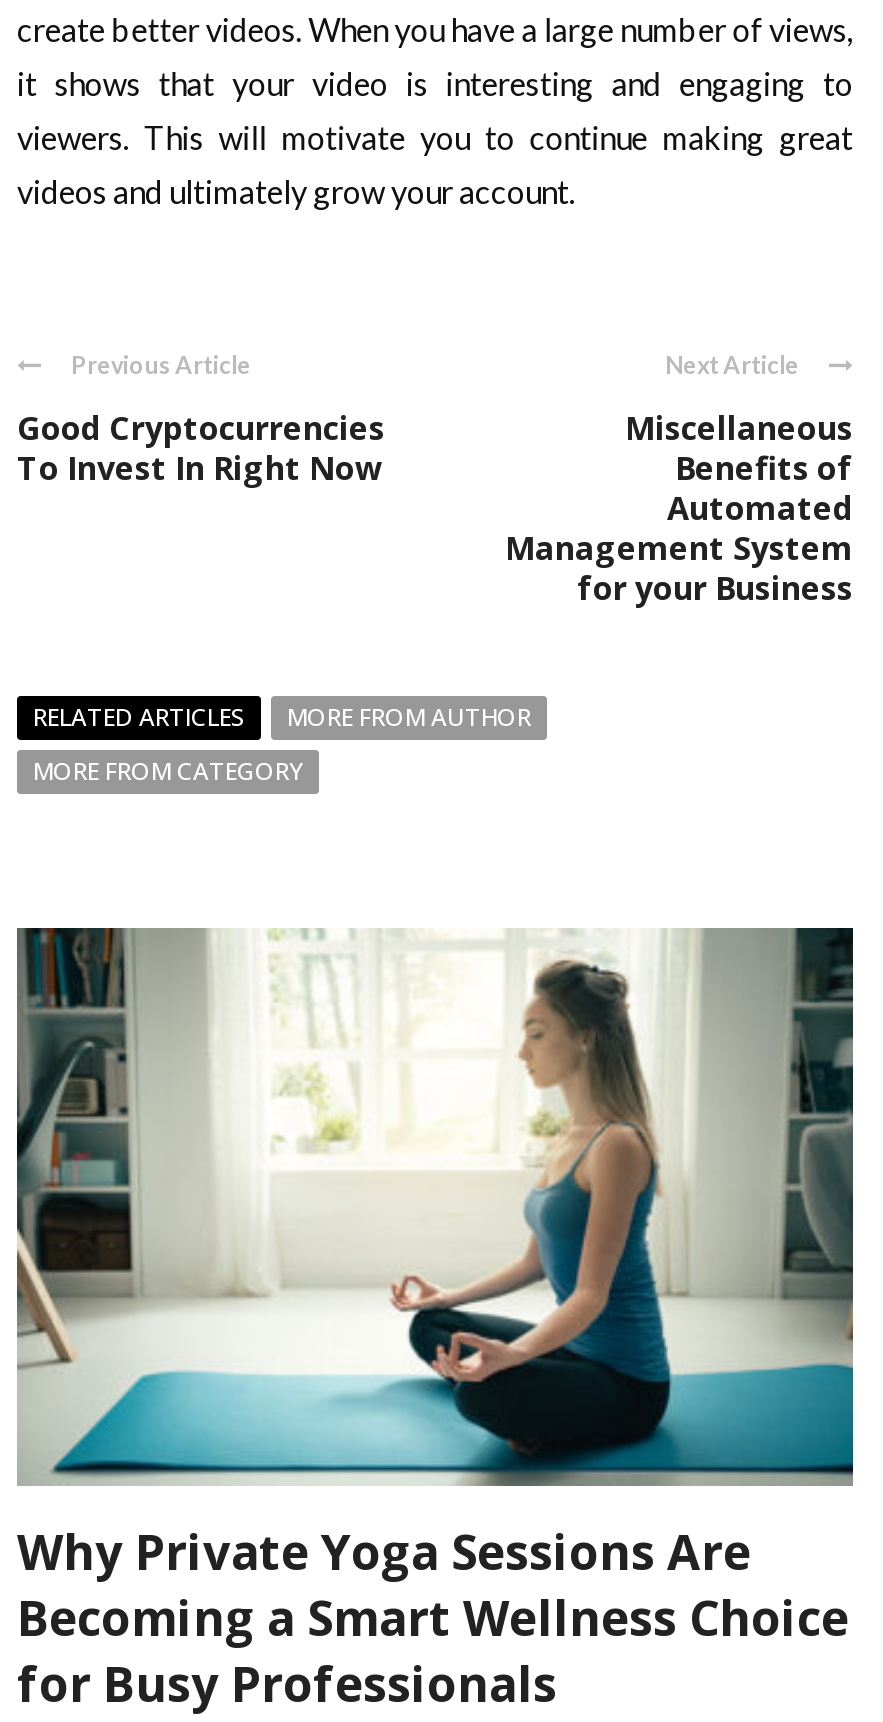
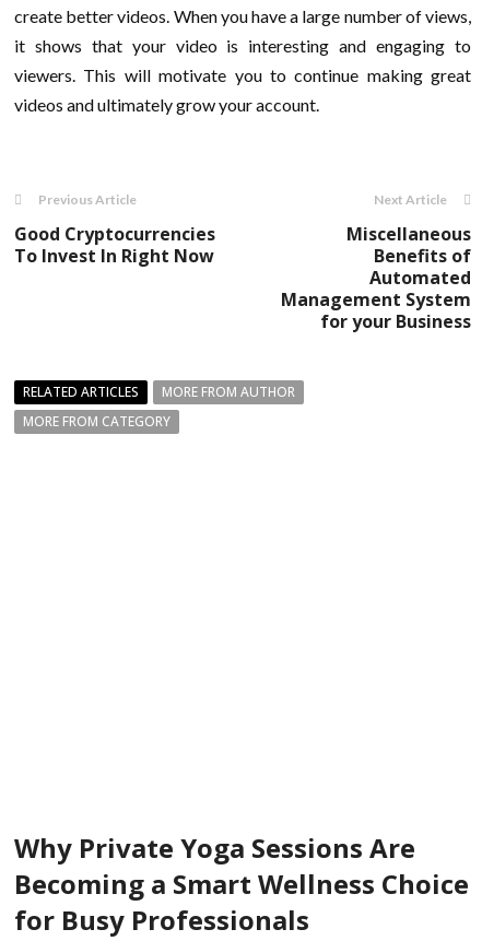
- [image]
